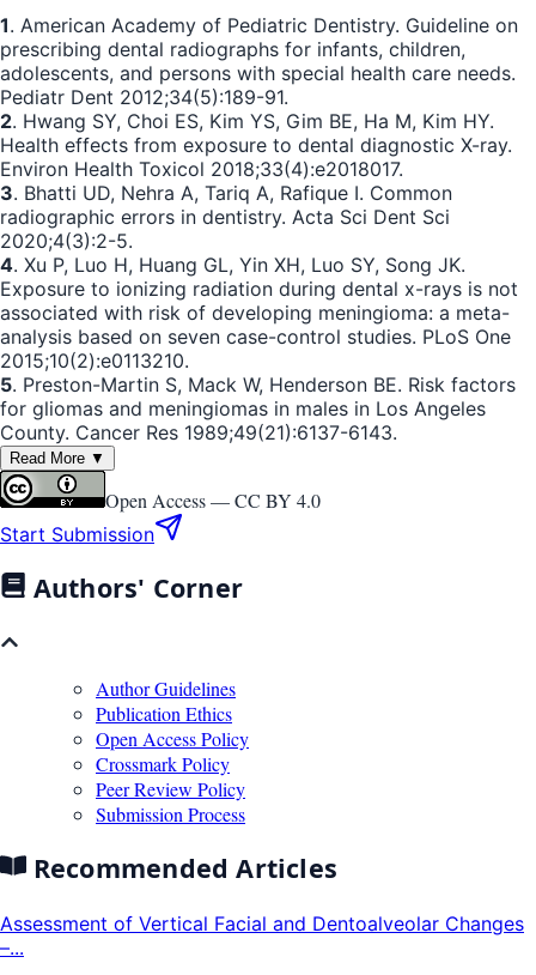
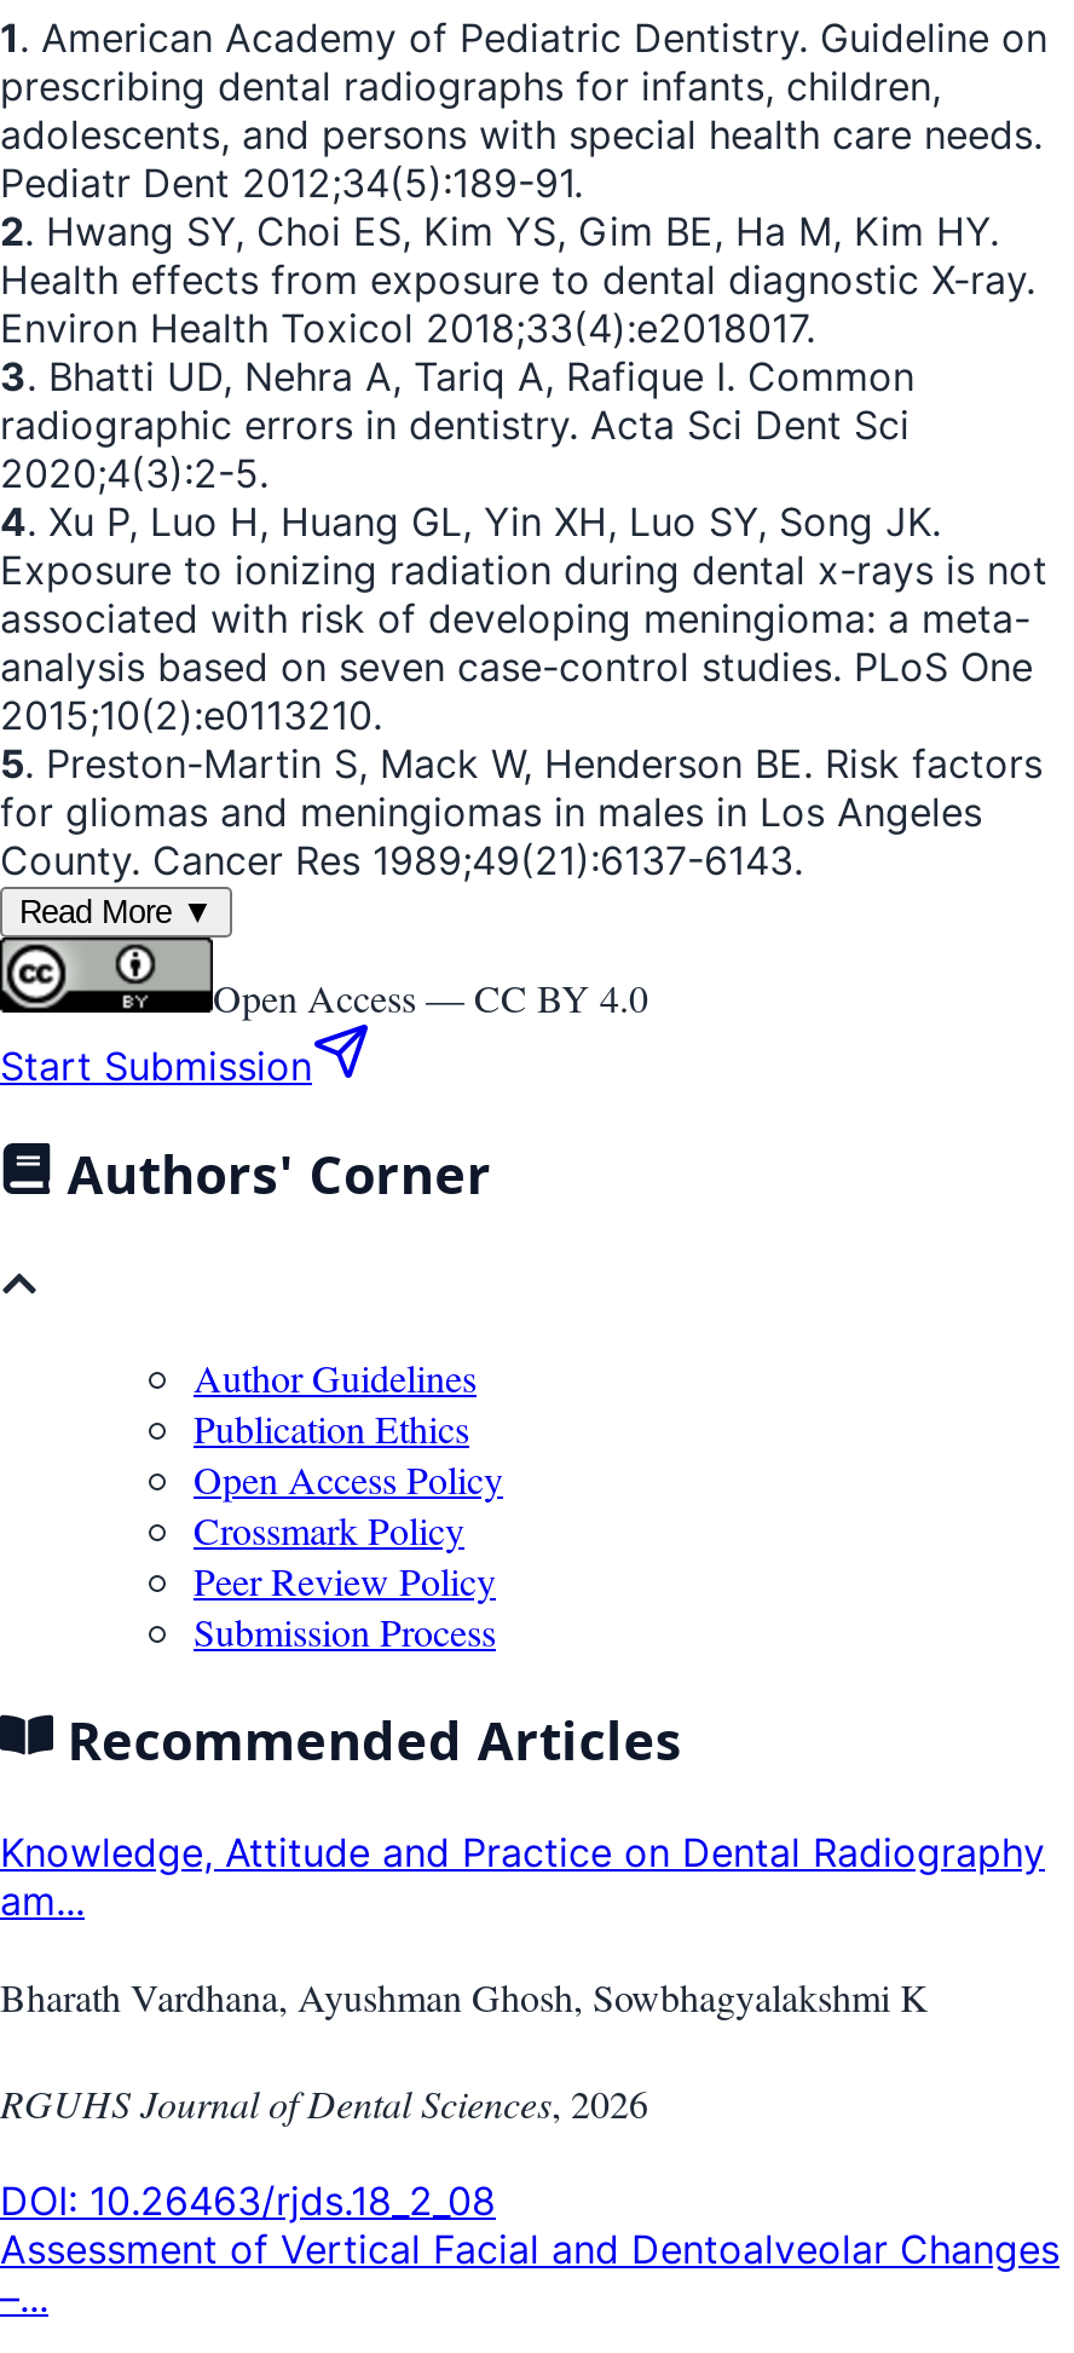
+ Knowledge, Attitude and Practice on Dental Radiography
+ am...
+ Bharath Vardhana, Ayushman Ghosh, Sowbhagyalakshmi K
+ RGUHS Journal of Dental Sciences, 2026
+ DOI: 10.26463/rjds.18_2_08
